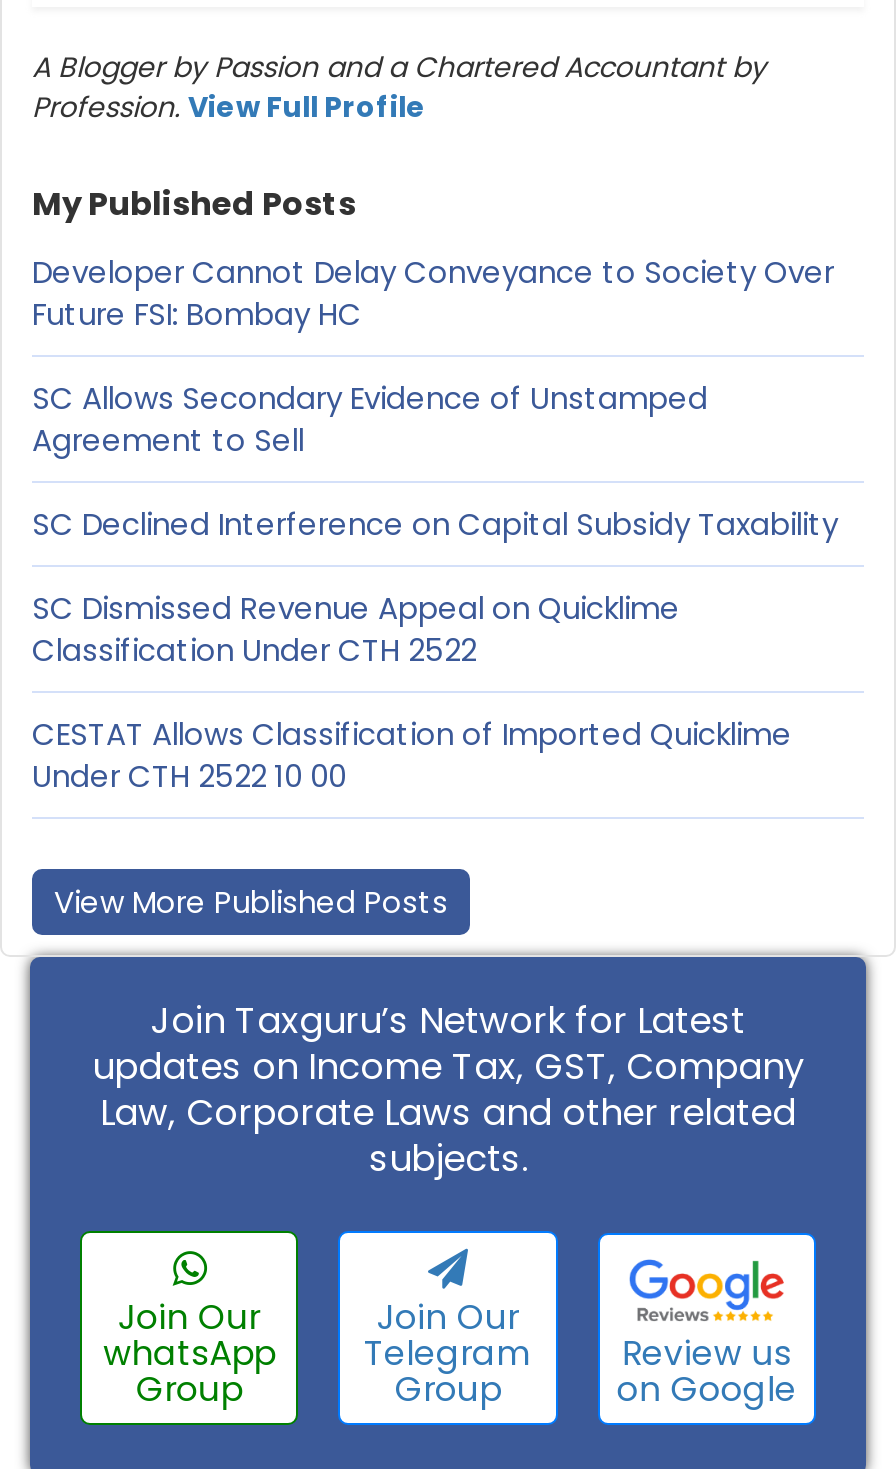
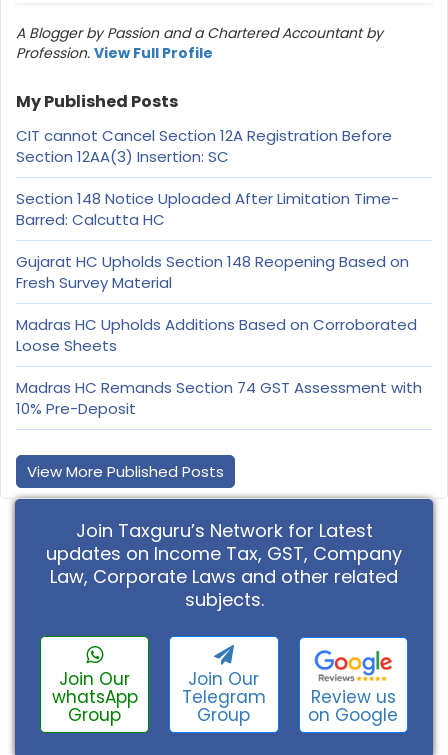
- Developer Cannot Delay Conveyance to Society Over
- Future FSI: Bombay HC
+ CIT cannot Cancel Section 12A Registration Before
+ Section 12AA(3) Insertion: SC

- SC Allows Secondary Evidence of Unstamped
- Agreement to Sell
+ Section 148 Notice Uploaded After Limitation Time-
+ Barred: Calcutta HC

- SC Declined Interference on Capital Subsidy Taxability
+ Gujarat HC Upholds Section 148 Reopening Based on
+ Fresh Survey Material

- SC Dismissed Revenue Appeal on Quicklime
- Classification Under CTH 2522
+ Madras HC Upholds Additions Based on Corroborated
+ Loose Sheets

- CESTAT Allows Classification of Imported Quicklime
- Under CTH 2522 10 00
+ Madras HC Remands Section 74 GST Assessment with
+ 10% Pre-Deposit
